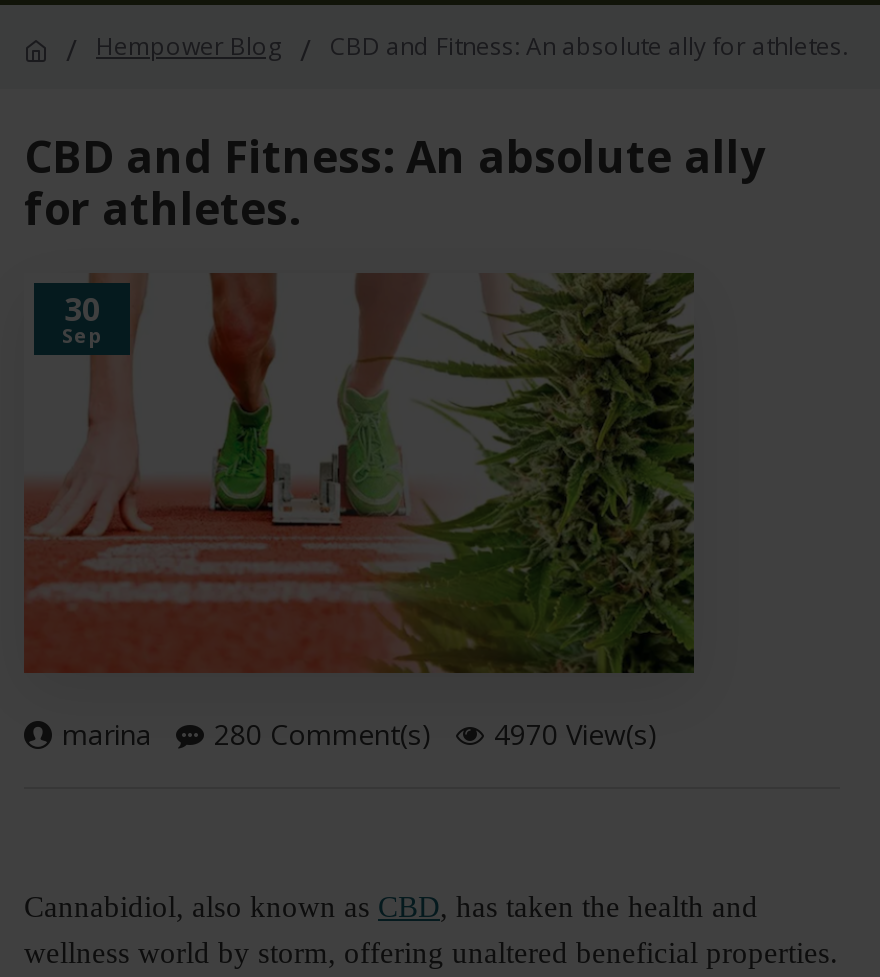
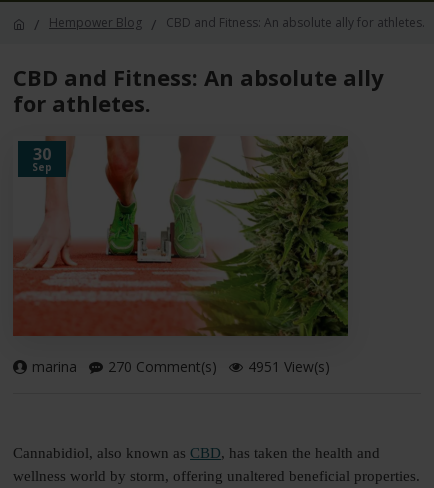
- 280 Comment(s)
+ 270 Comment(s)

- 4970 View(s)
+ 4951 View(s)
